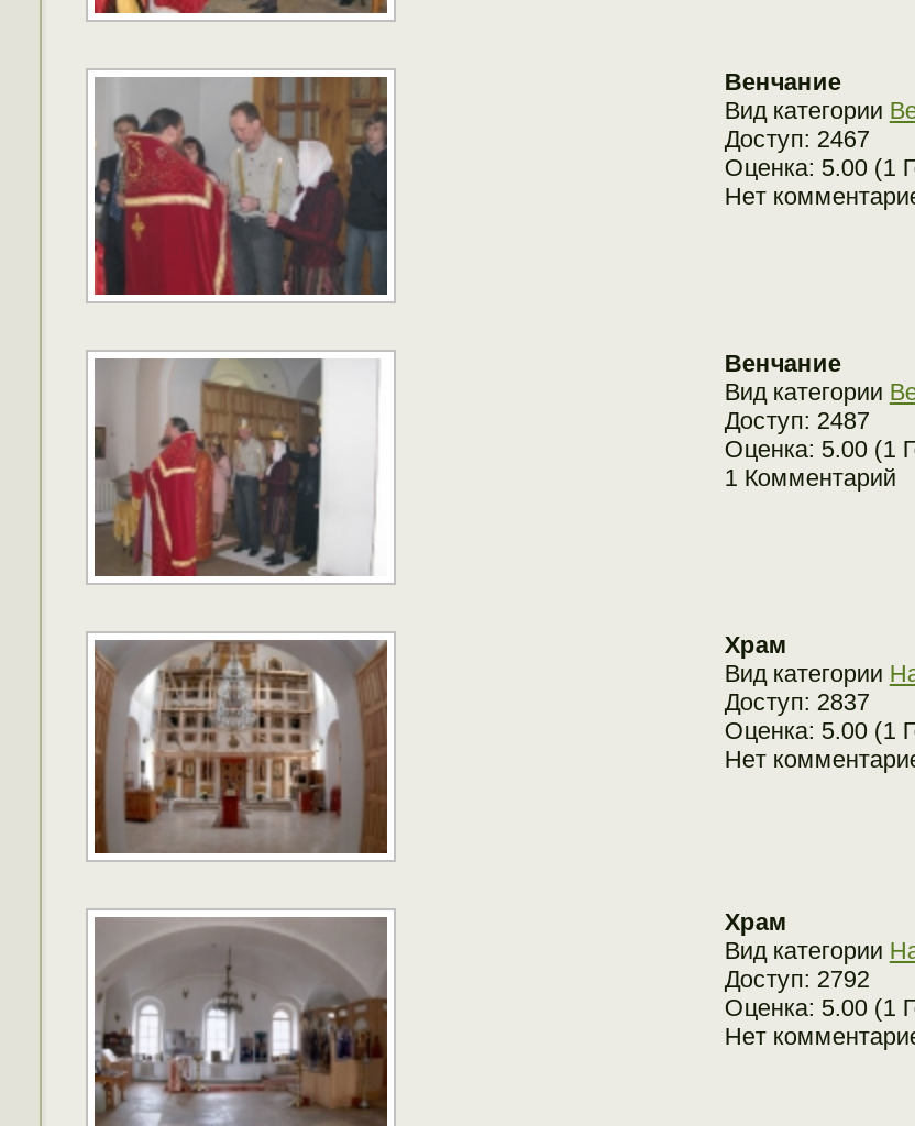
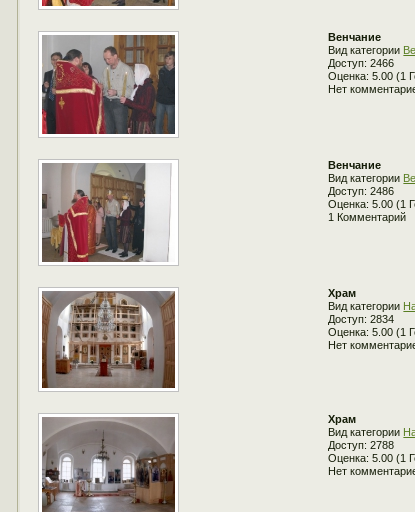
- Доступ: 2467
+ Доступ: 2466

- Доступ: 2487
+ Доступ: 2486

- Доступ: 2837
+ Доступ: 2834

- Доступ: 2792
+ Доступ: 2788
